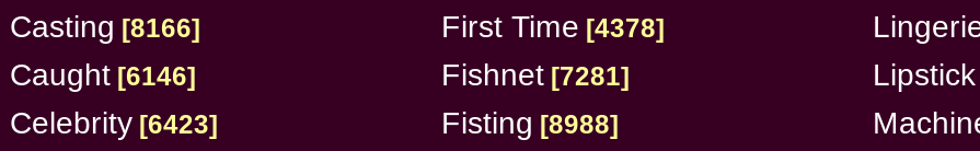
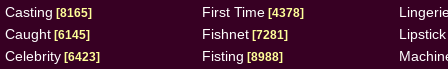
- Casting [8166]
+ Casting [8165]

- Caught [6146]
+ Caught [6145]
